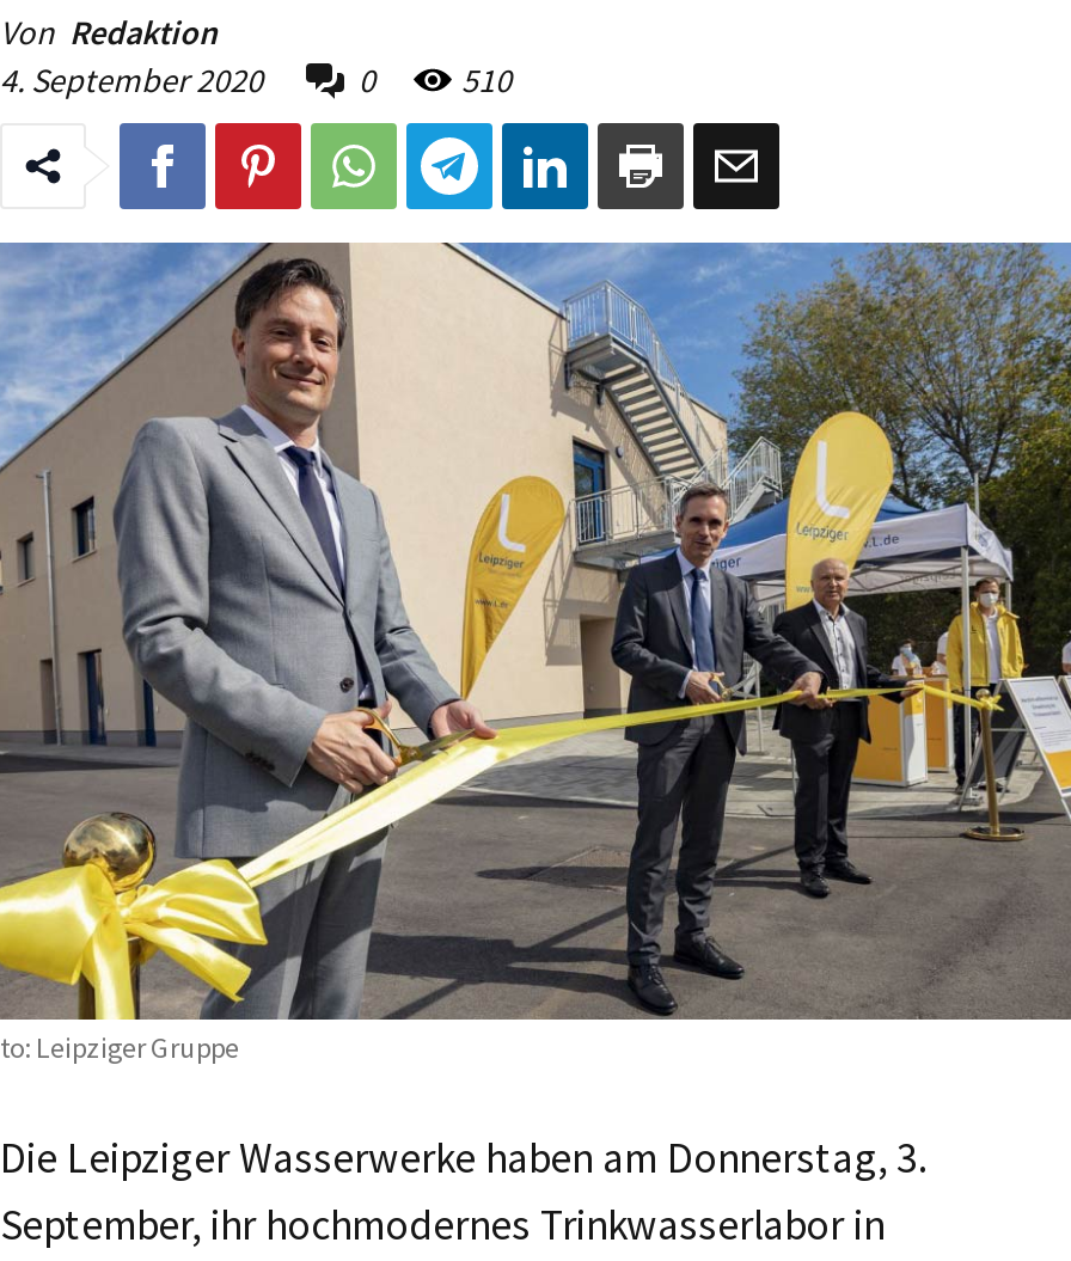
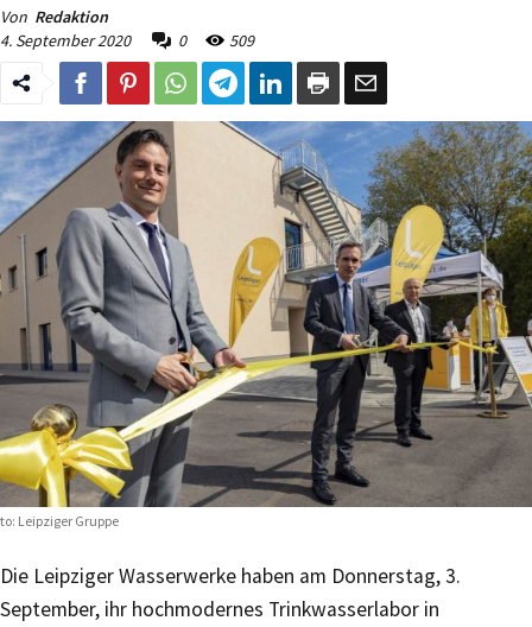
- 0 510
+ 0 509
